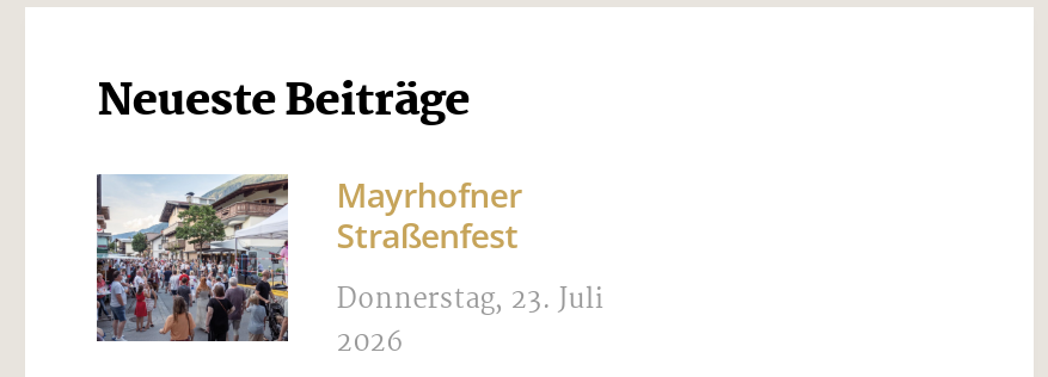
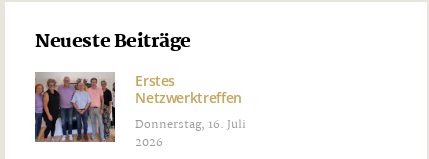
- [image]
- Mayrhofner
- Straßenfest
+ [image]
+ Erstes
+ Netzwerktreffen

- Donnerstag, 23. Juli
+ Donnerstag, 16. Juli
